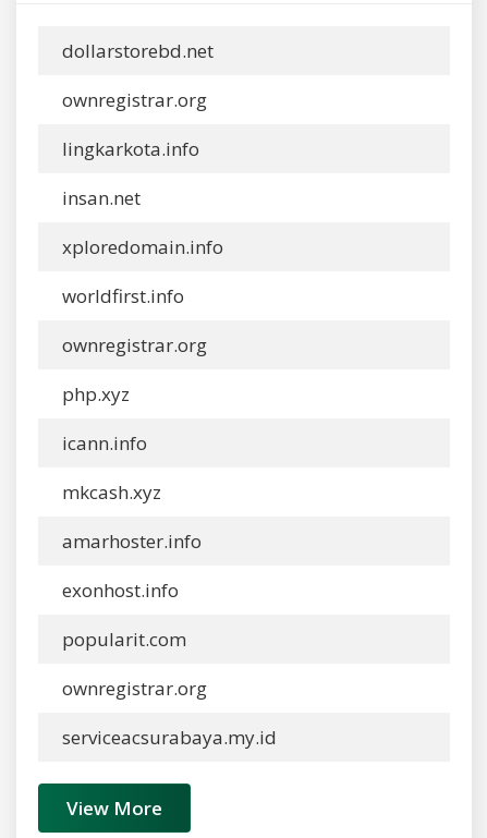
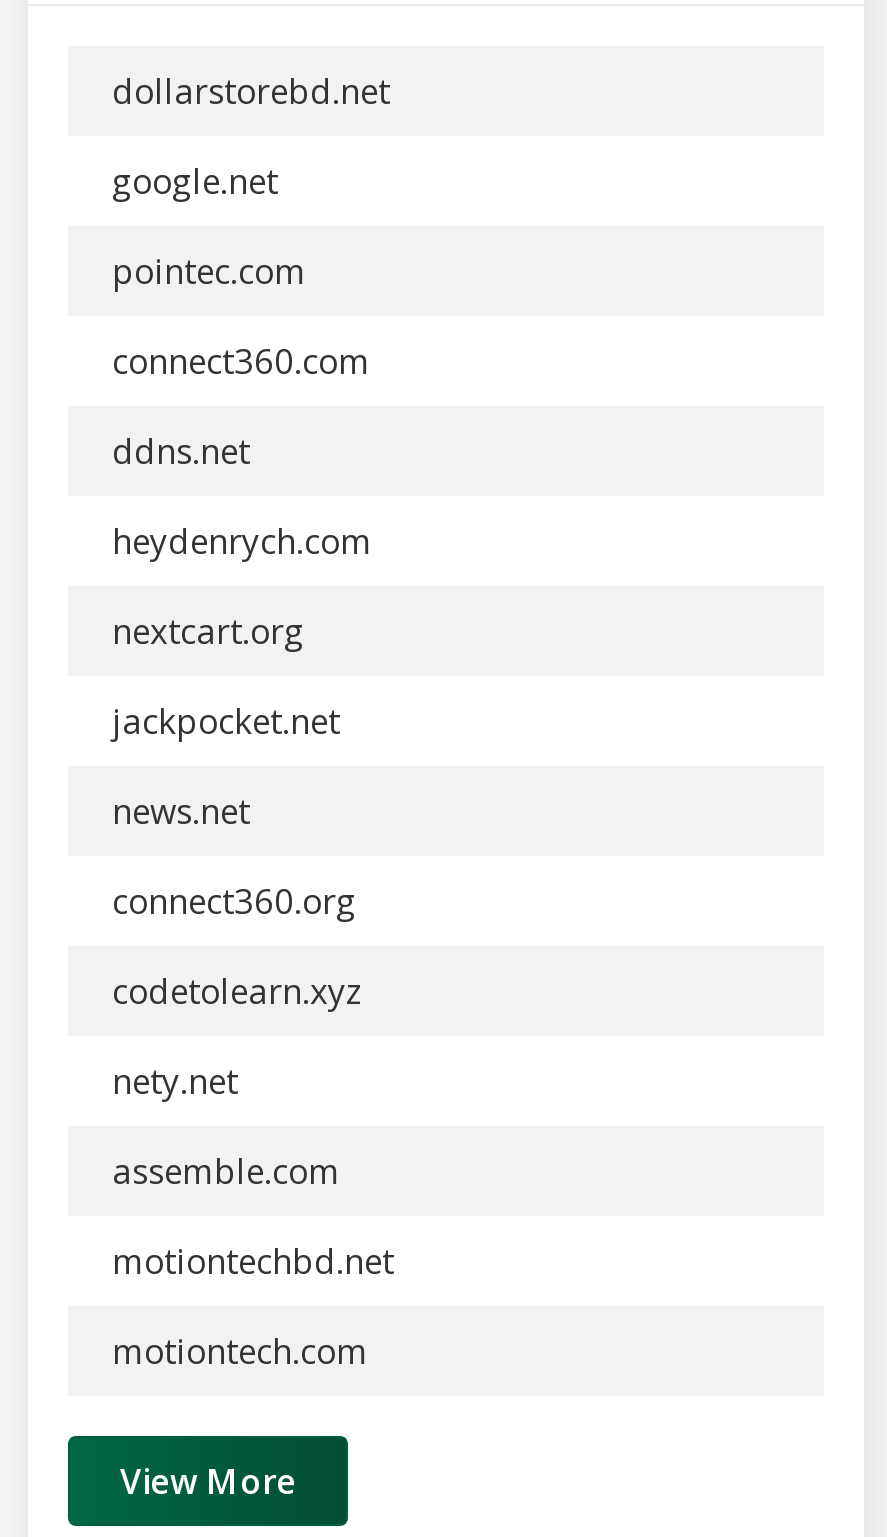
- ownregistrar.org
+ google.net

- lingkarkota.info
+ pointec.com

- insan.net
+ connect360.com

- xploredomain.info
+ ddns.net

- worldfirst.info
+ heydenrych.com

- ownregistrar.org
+ nextcart.org

- php.xyz
+ jackpocket.net

- icann.info
+ news.net

- mkcash.xyz
+ connect360.org

- amarhoster.info
+ codetolearn.xyz

- exonhost.info
+ nety.net

- popularit.com
+ assemble.com

- ownregistrar.org
+ motiontechbd.net

- serviceacsurabaya.my.id
+ motiontech.com
